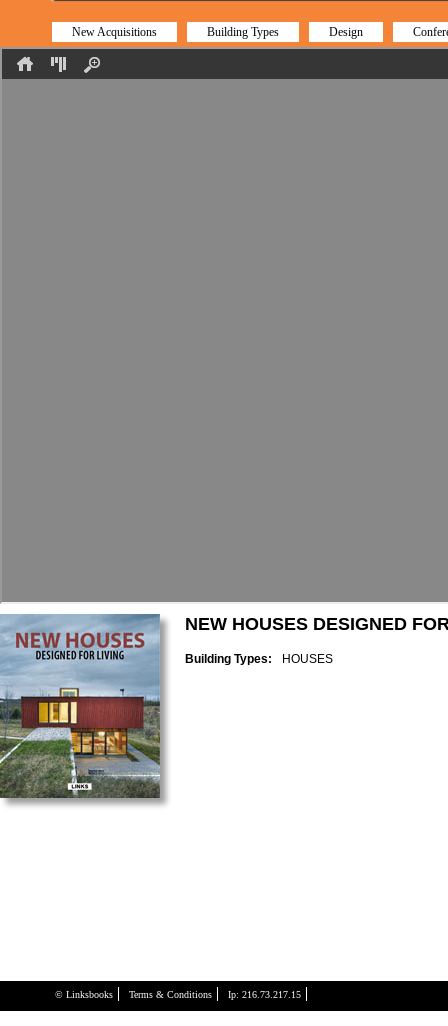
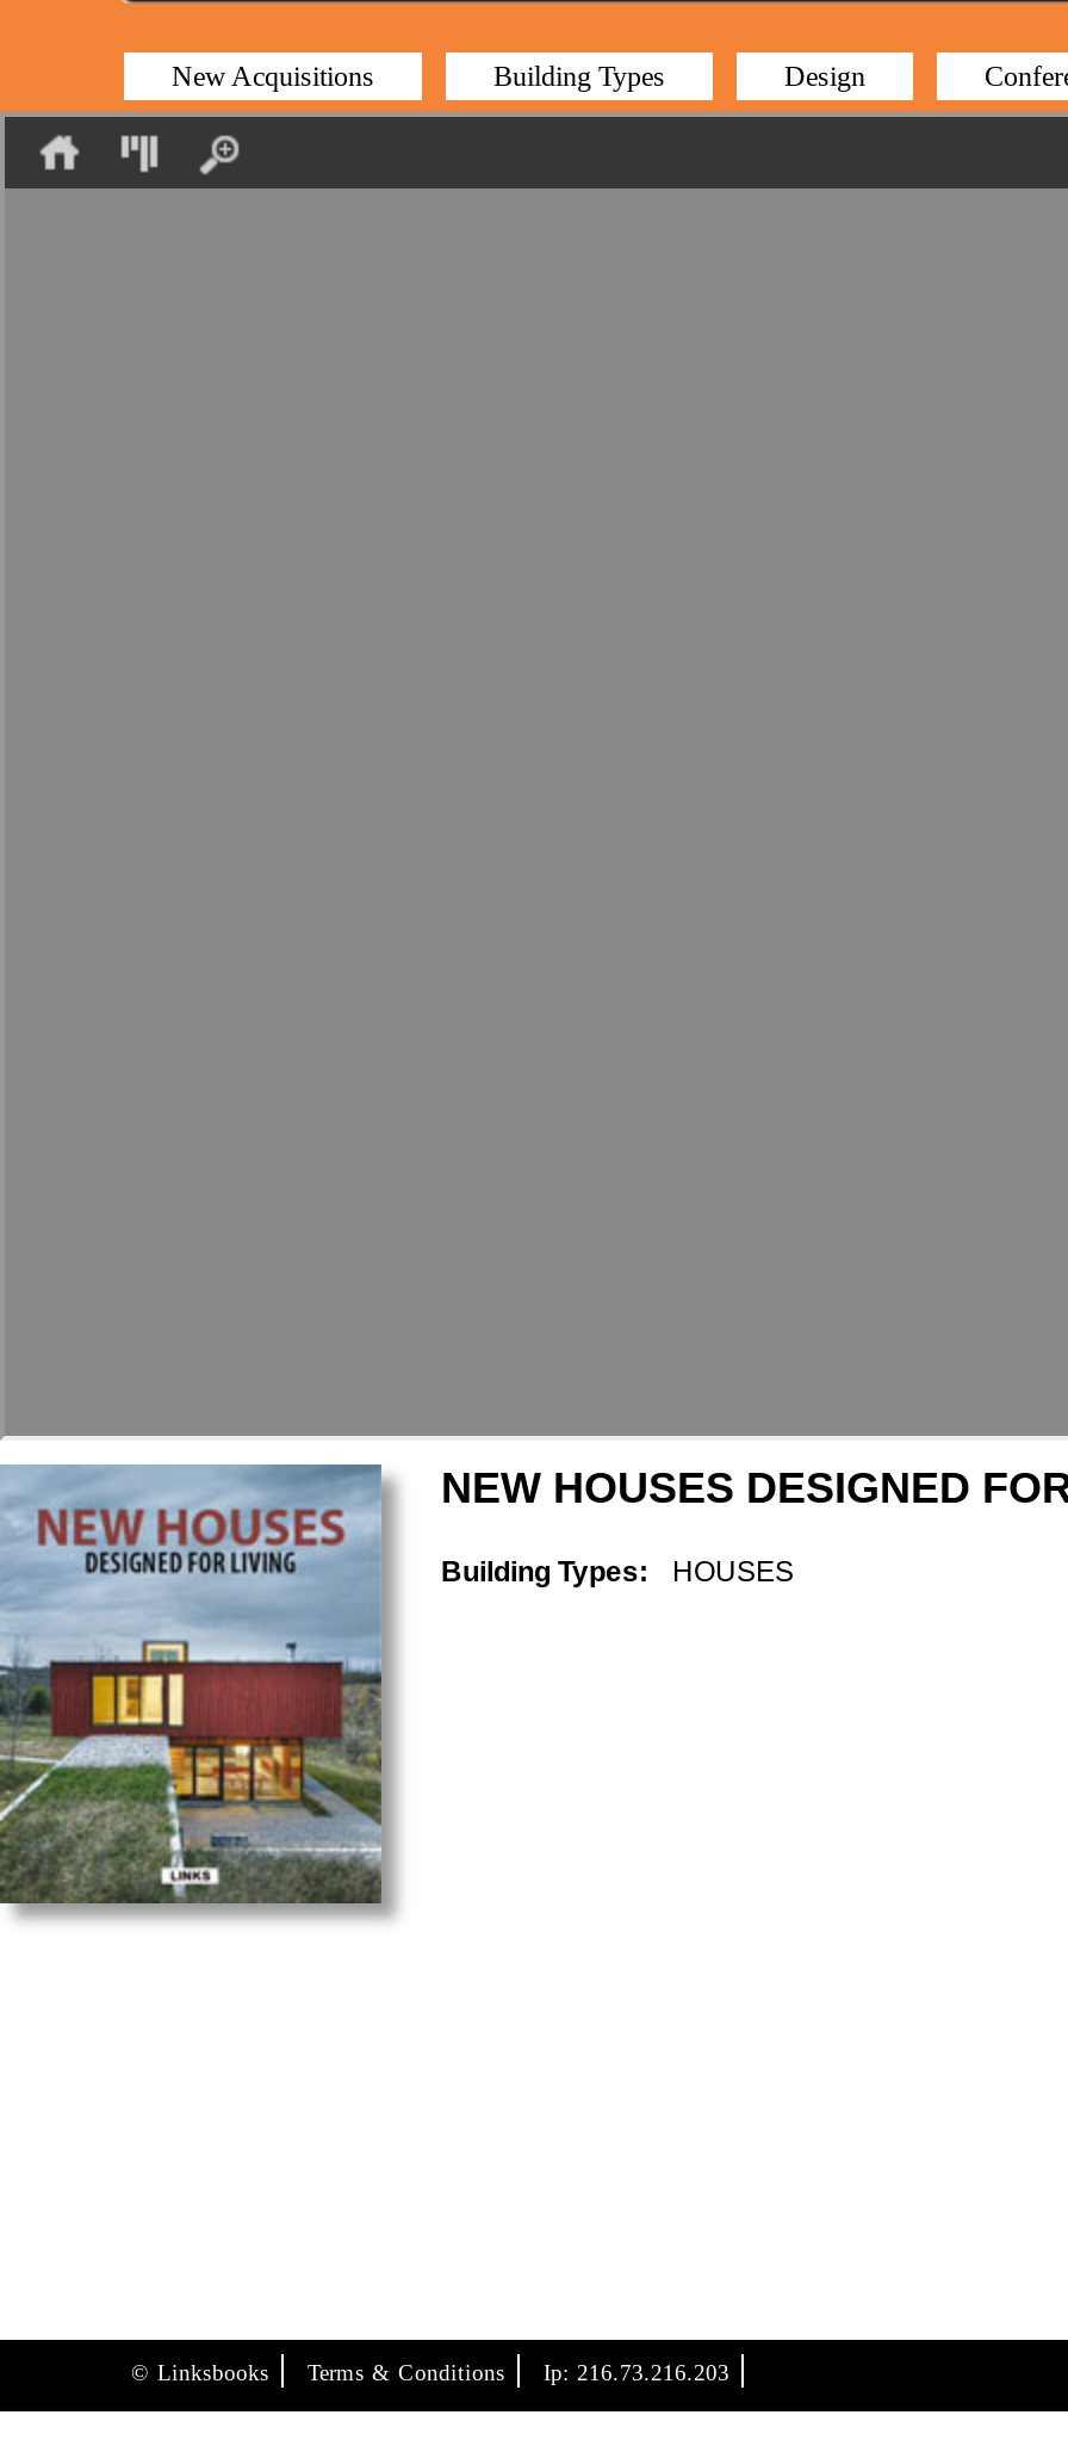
- © Linksbooks Terms & Conditions Ip: 216.73.217.15
+ © Linksbooks Terms & Conditions Ip: 216.73.216.203
